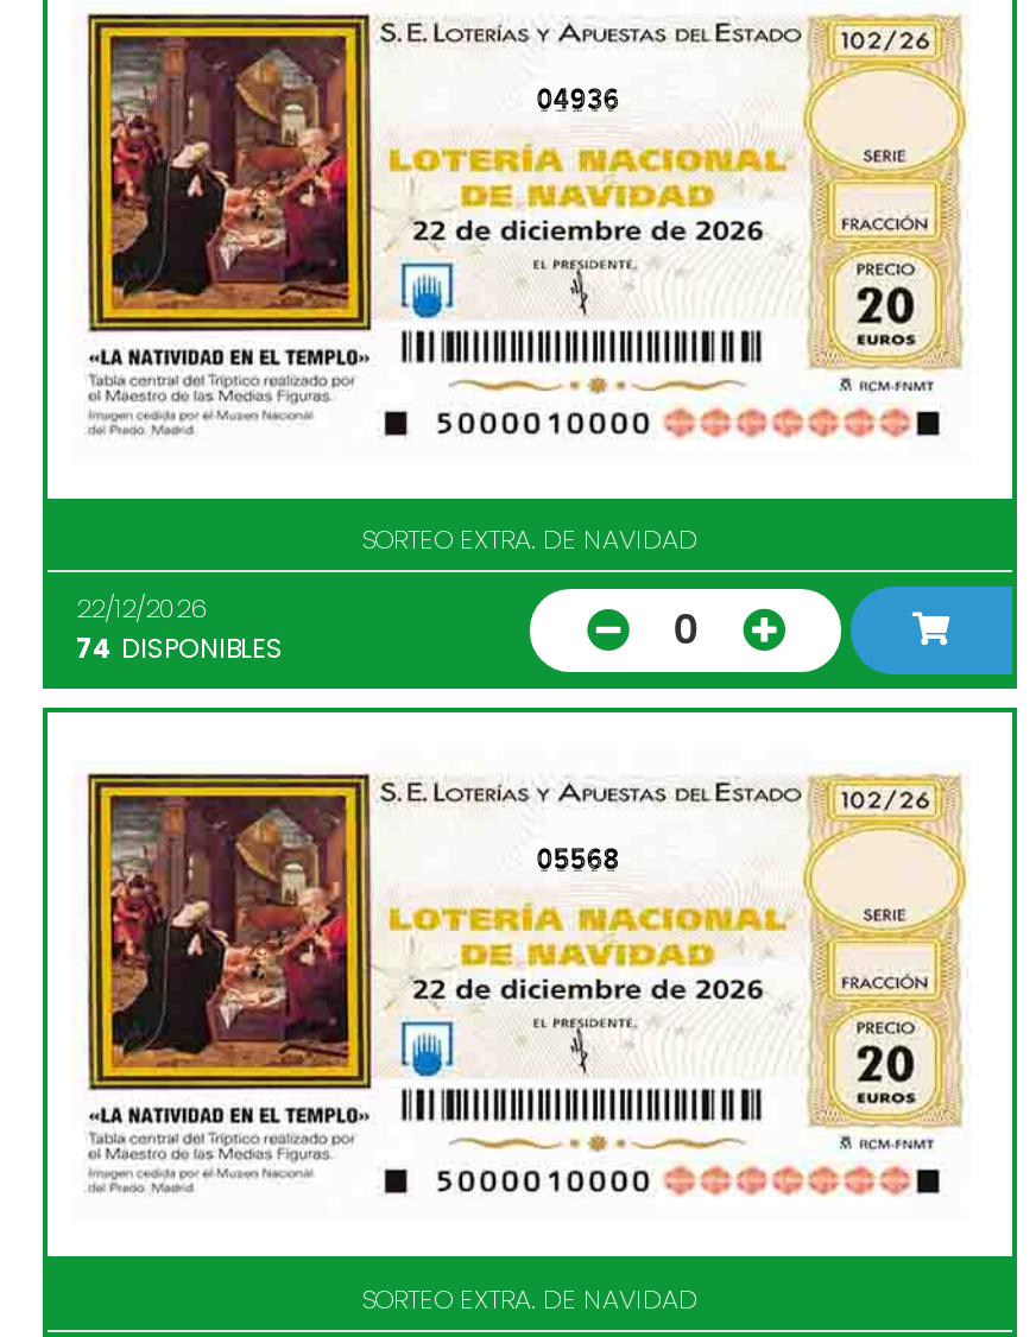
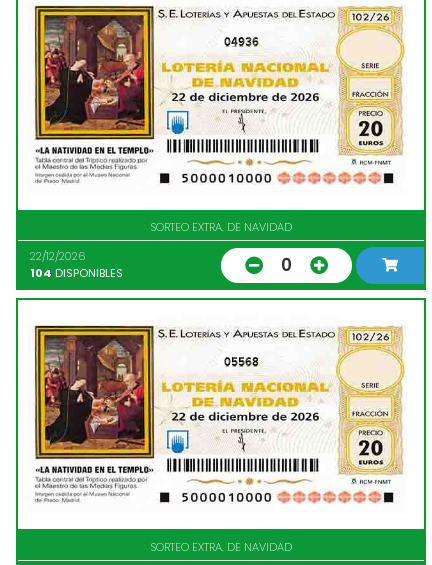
- 74 DISPONIBLES
+ 104 DISPONIBLES
